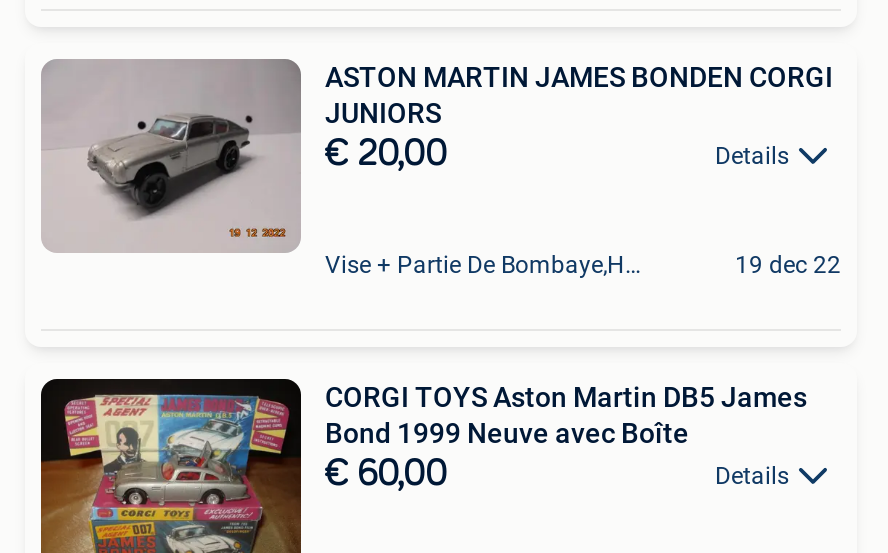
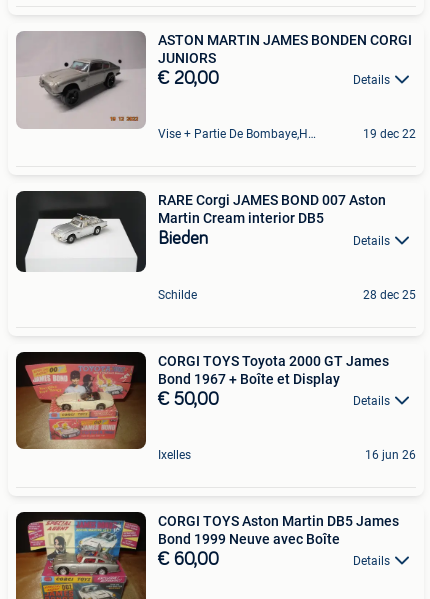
+ [image]
+ RARE Corgi JAMES BOND 007 Aston
+ Martin Cream interior DB5
+ Bieden
+ Details

+ [image]
+ CORGI TOYS Toyota 2000 GT James
+ Bond 1967 + Boîte et Display
+ € 50,00
+ Details

+ Schilde
+ 28 dec 25

+ Ixelles
+ 16 jun 26
